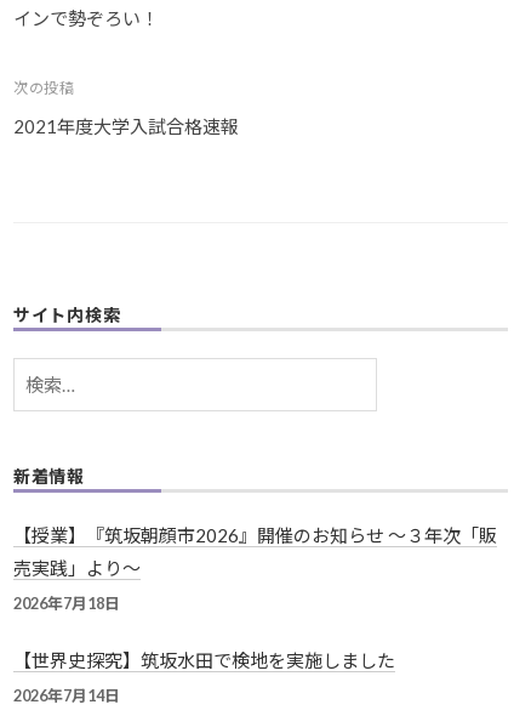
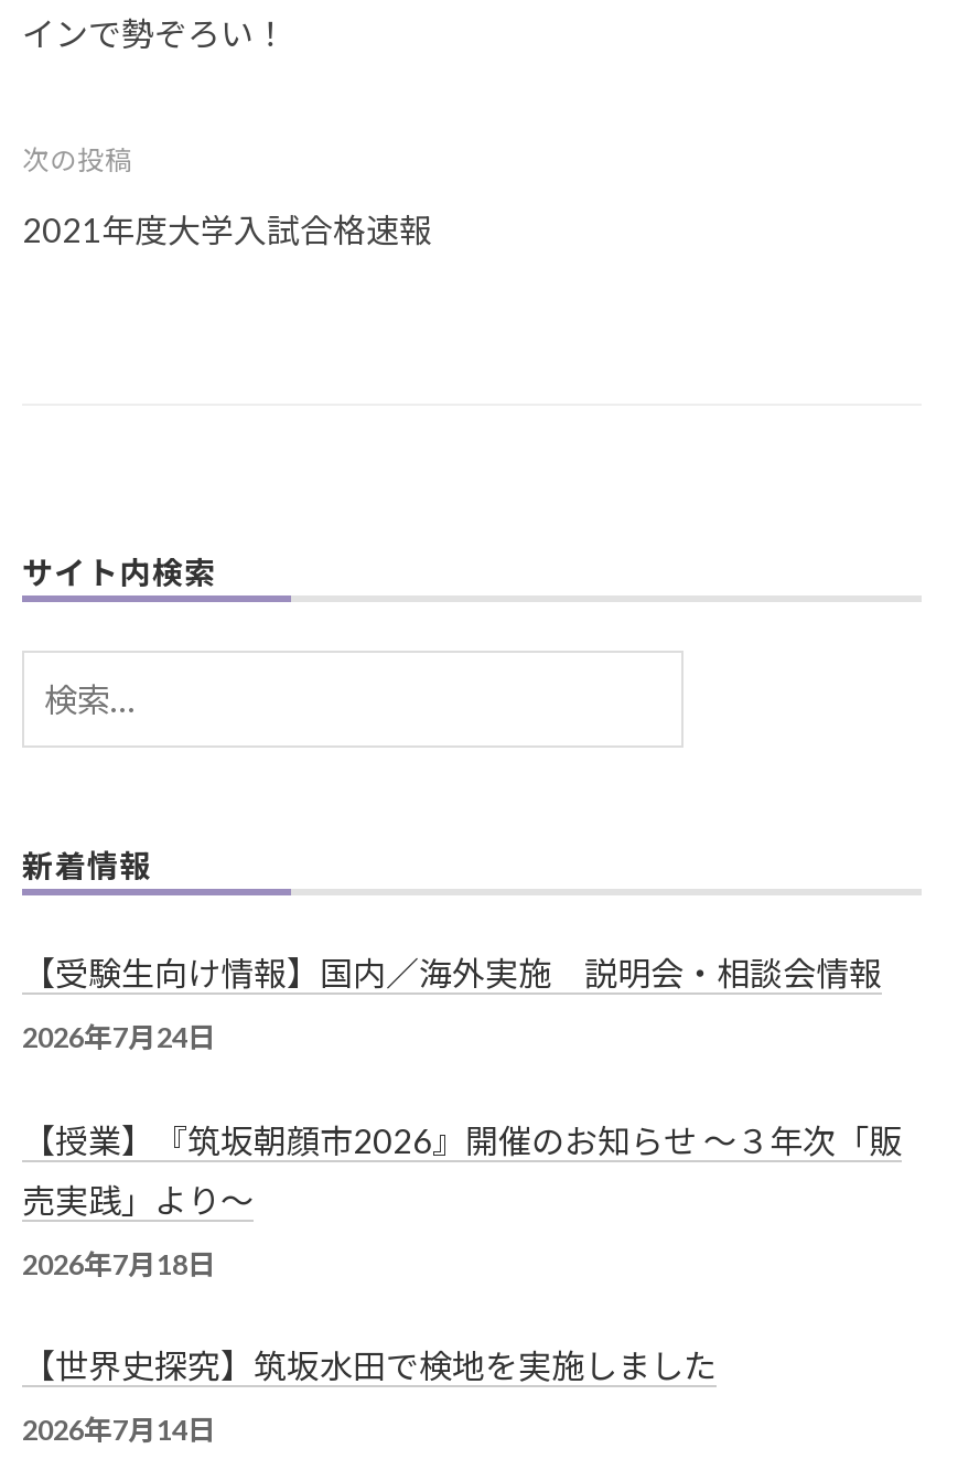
+ 【受験生向け情報】国内／海外実施 説明会・相談会情報
+ 2026年7月24日
